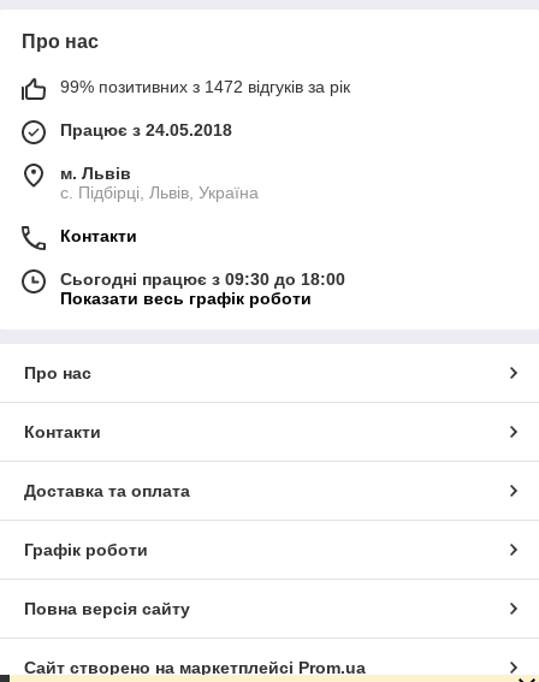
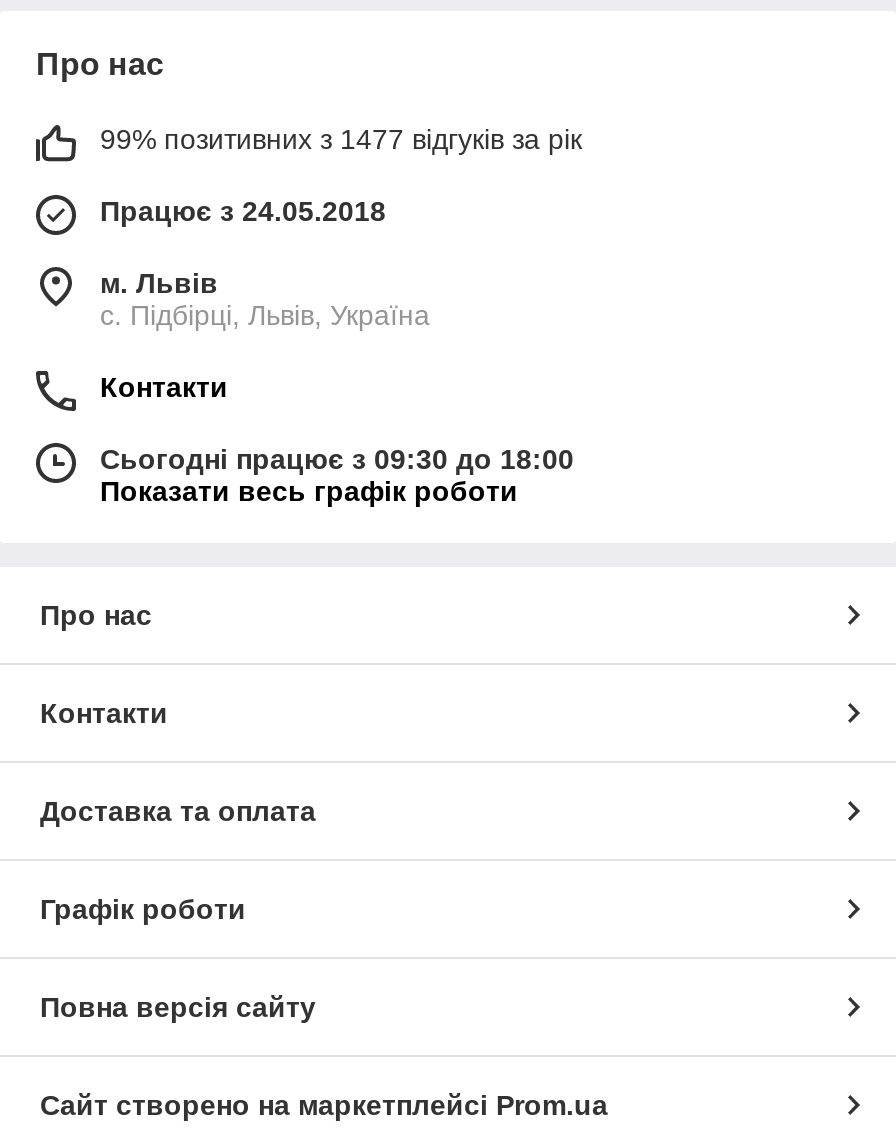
- 99% позитивних з 1472 відгуків за рік
+ 99% позитивних з 1477 відгуків за рік
